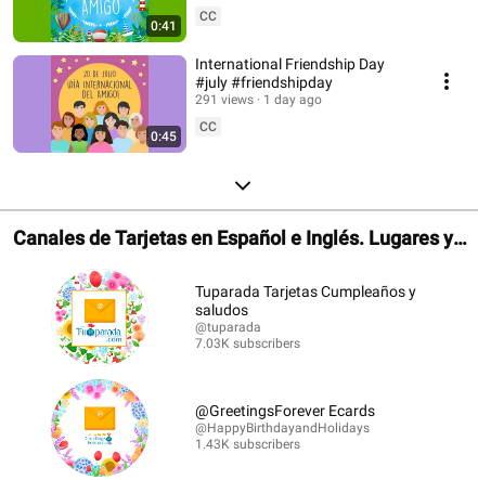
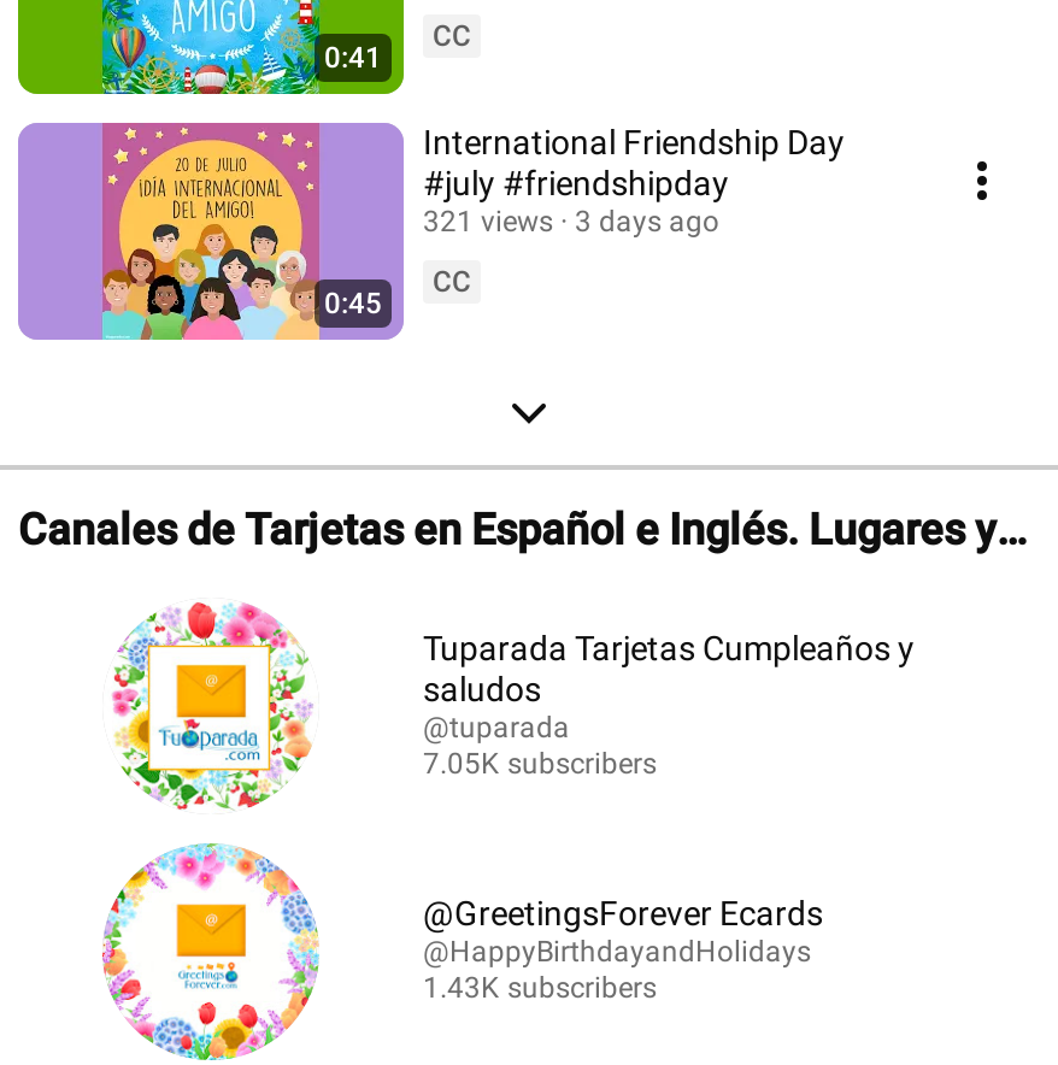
- 291 views
+ 321 views

- 1 day ago
+ 3 days ago

- 7.03K subscribers
+ 7.05K subscribers
